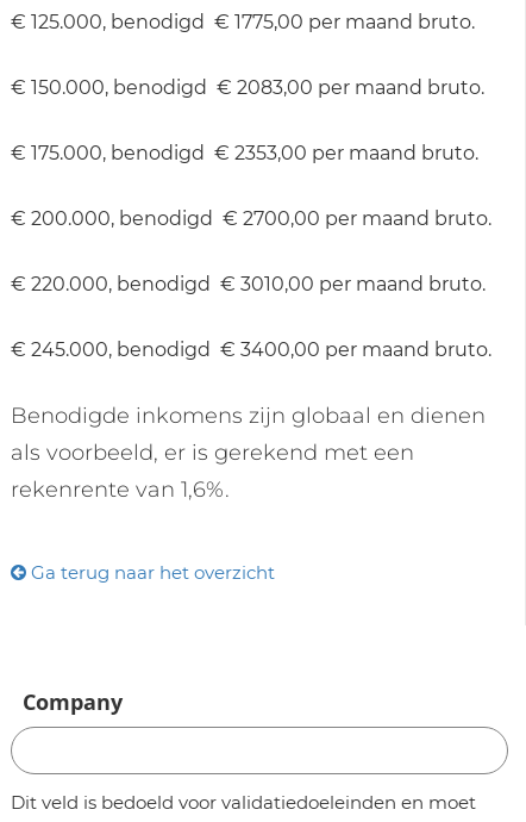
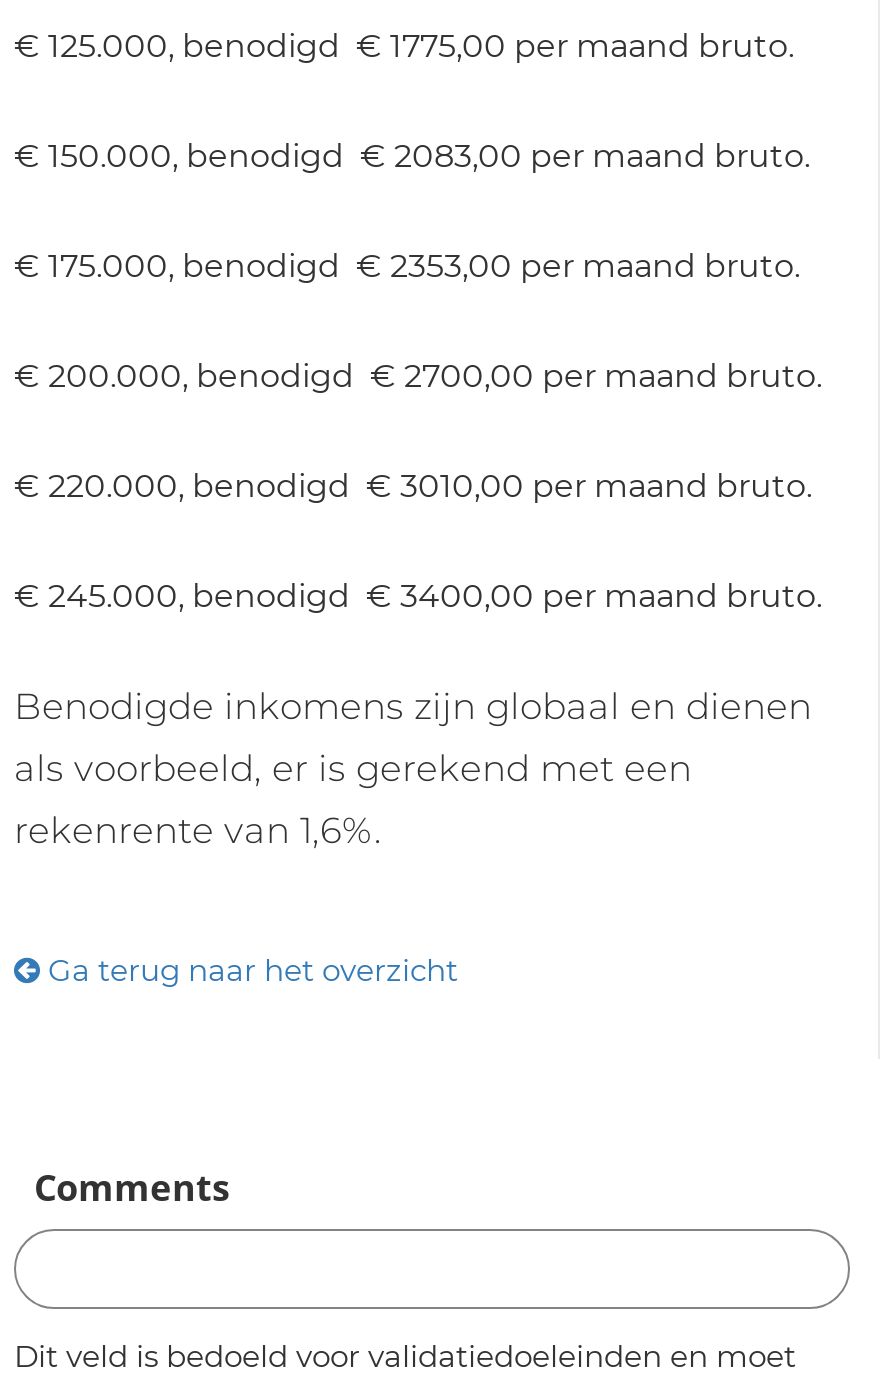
- Company
+ Comments
